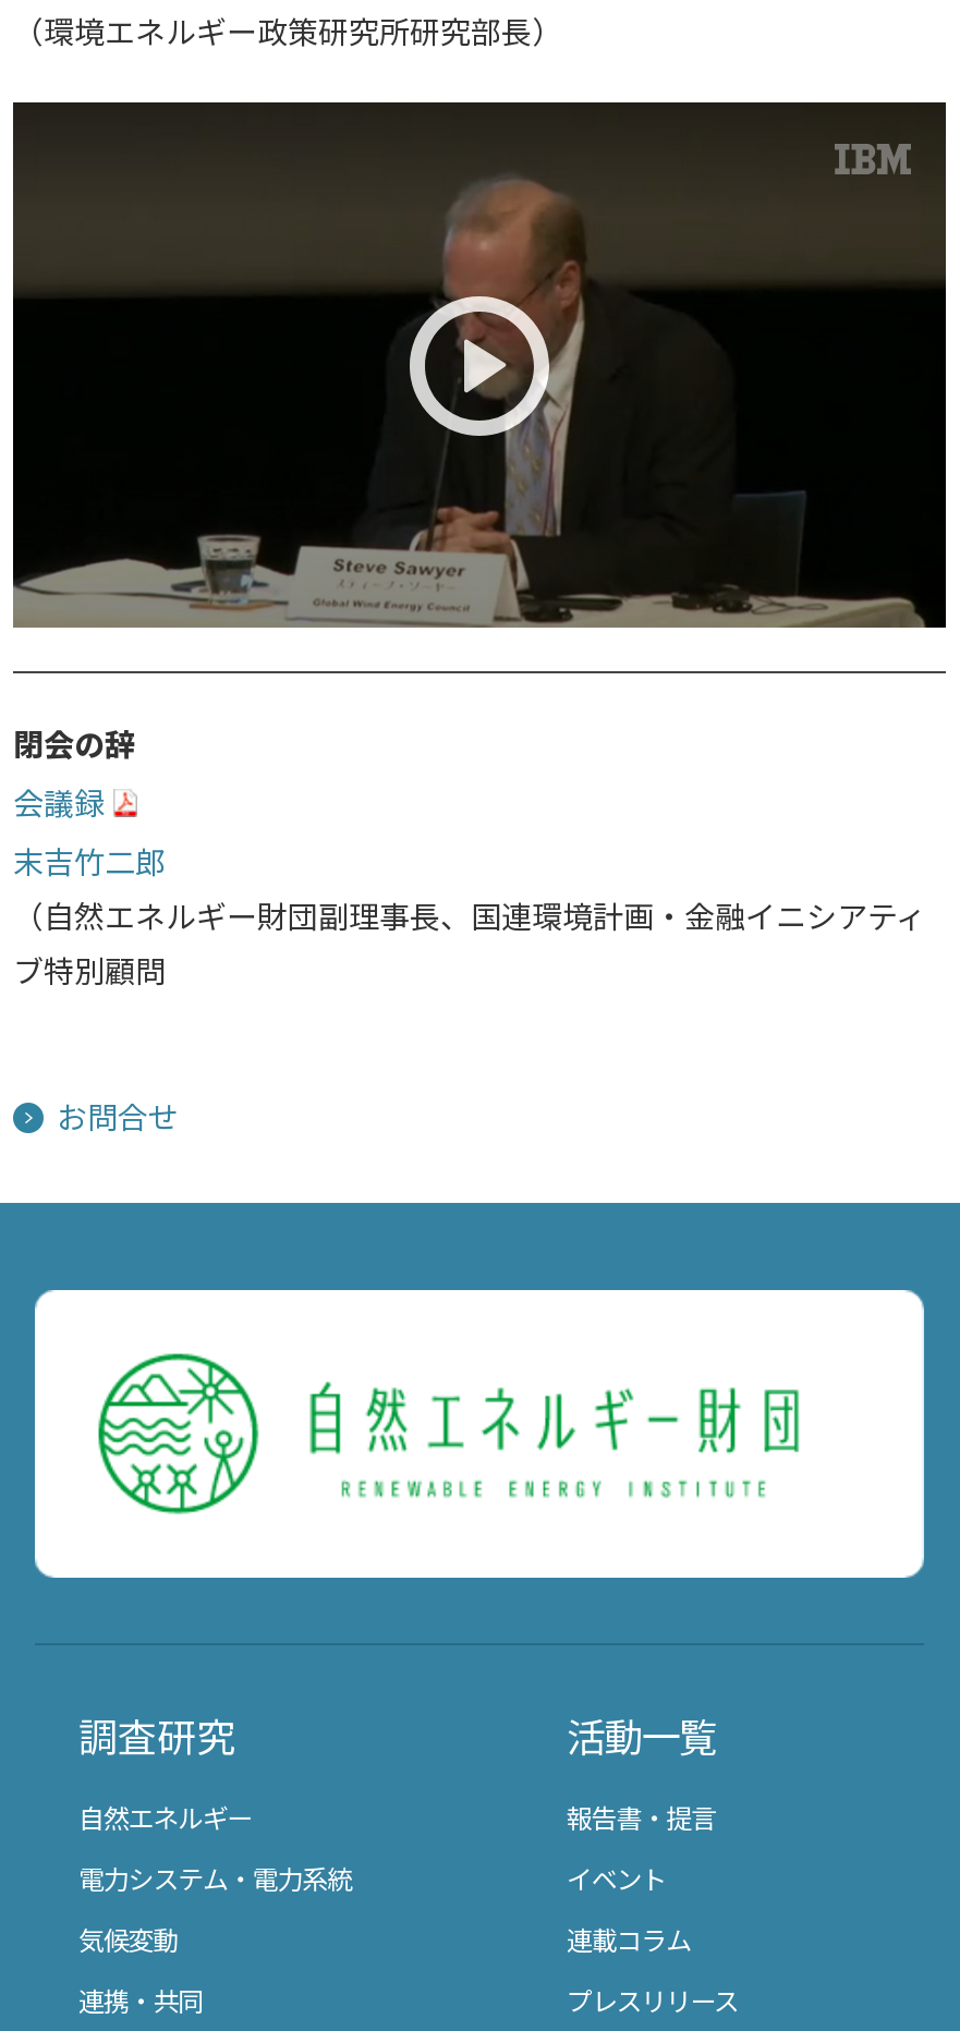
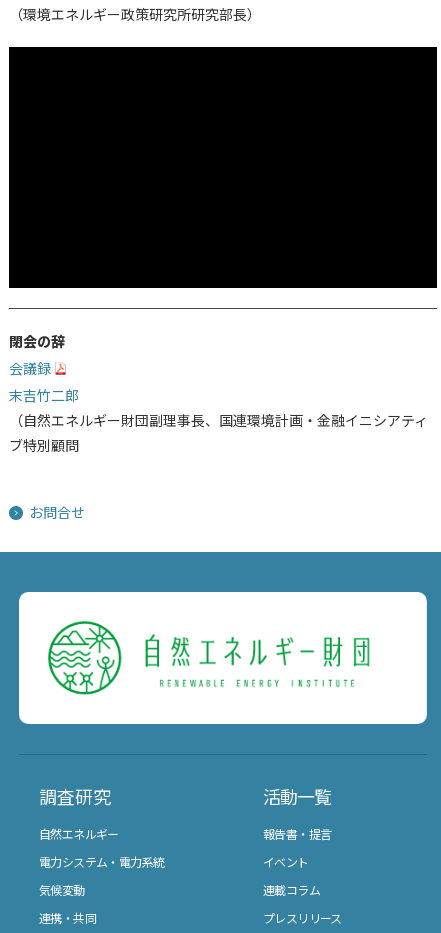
- [image]
